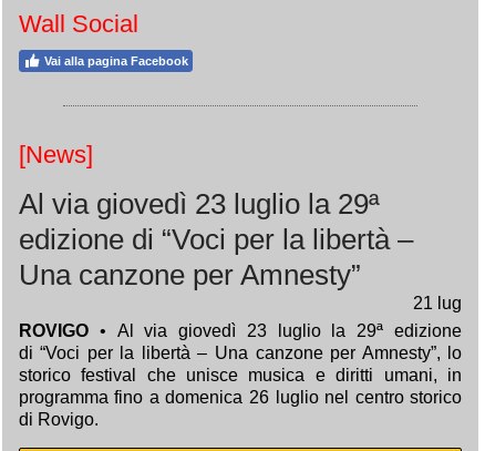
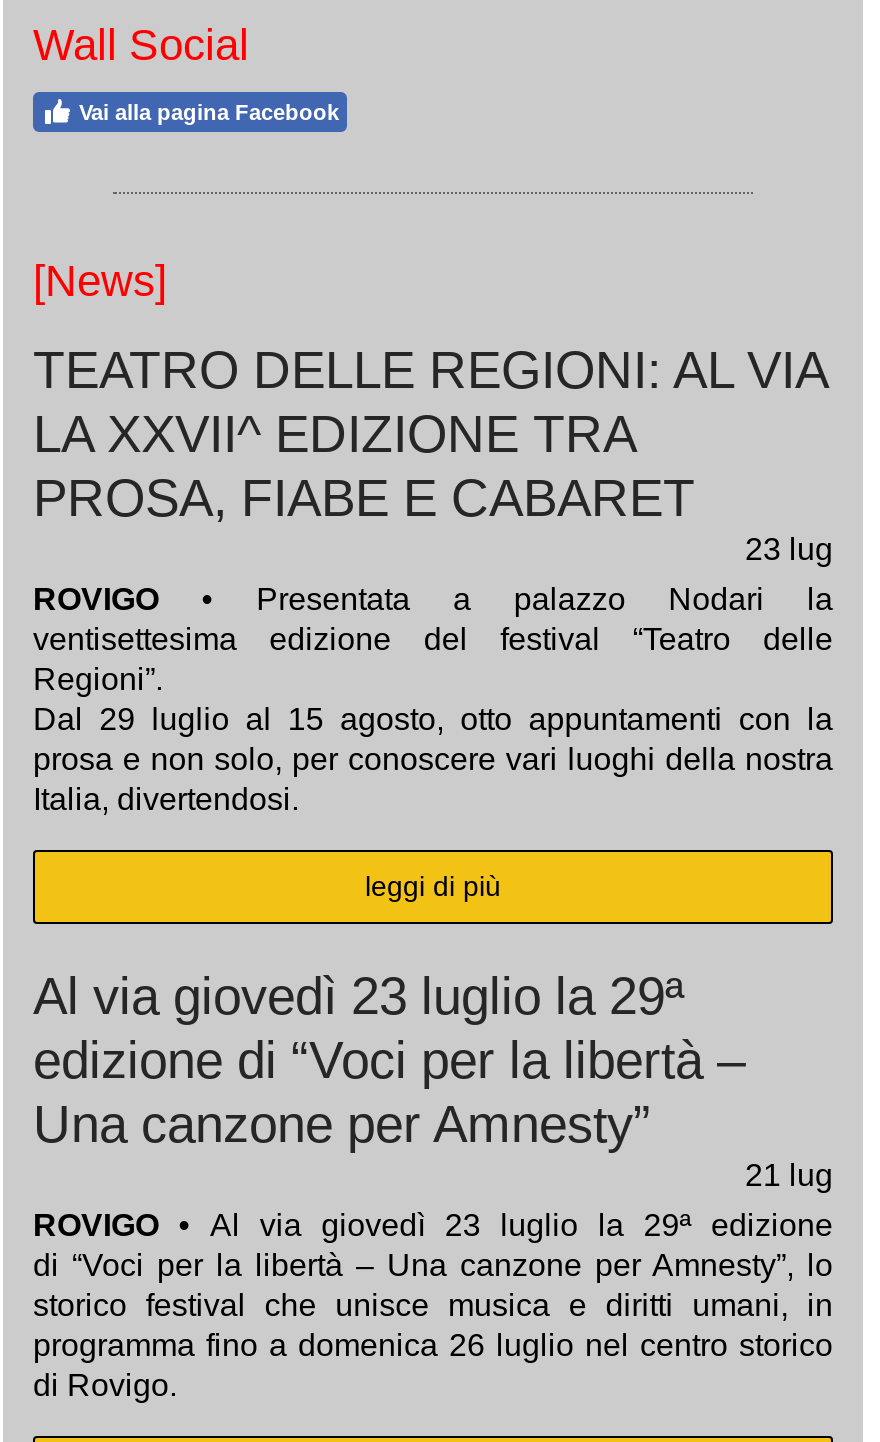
+ TEATRO DELLE REGIONI: AL VIA
+ LA XXVII^ EDIZIONE TRA
+ PROSA, FIABE E CABARET
+ 23 lug
+ ROVIGO • Presentata a palazzo Nodari la
+ ventisettesima edizione del festival “Teatro delle
+ Regioni”.
+ Dal 29 luglio al 15 agosto, otto appuntamenti con la
+ prosa e non solo, per conoscere vari luoghi della nostra
+ Italia, divertendosi.
+ leggi di più
